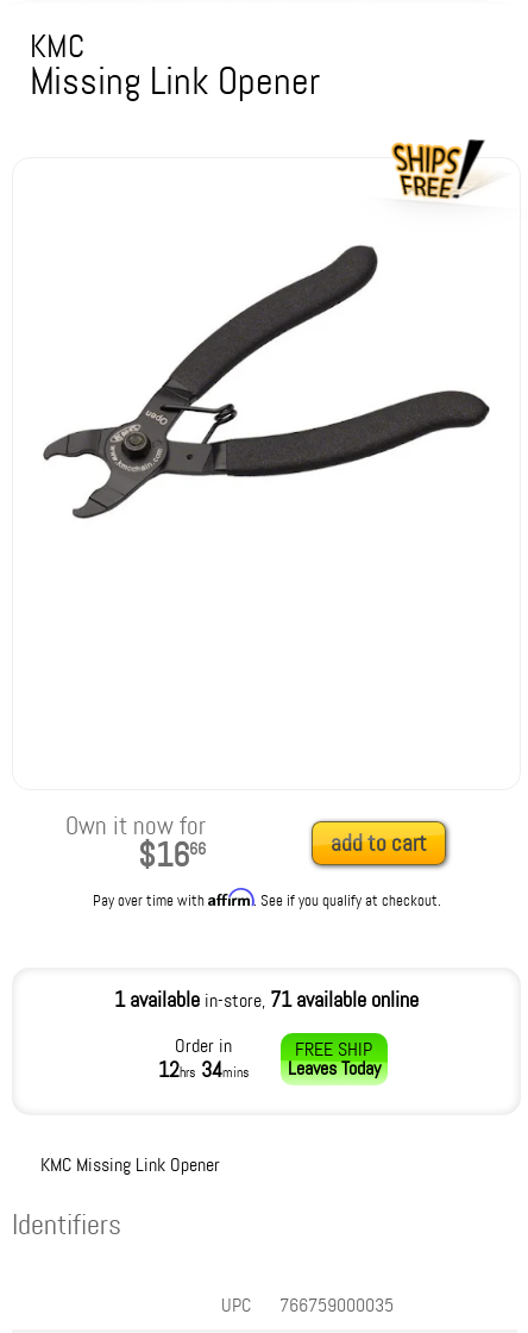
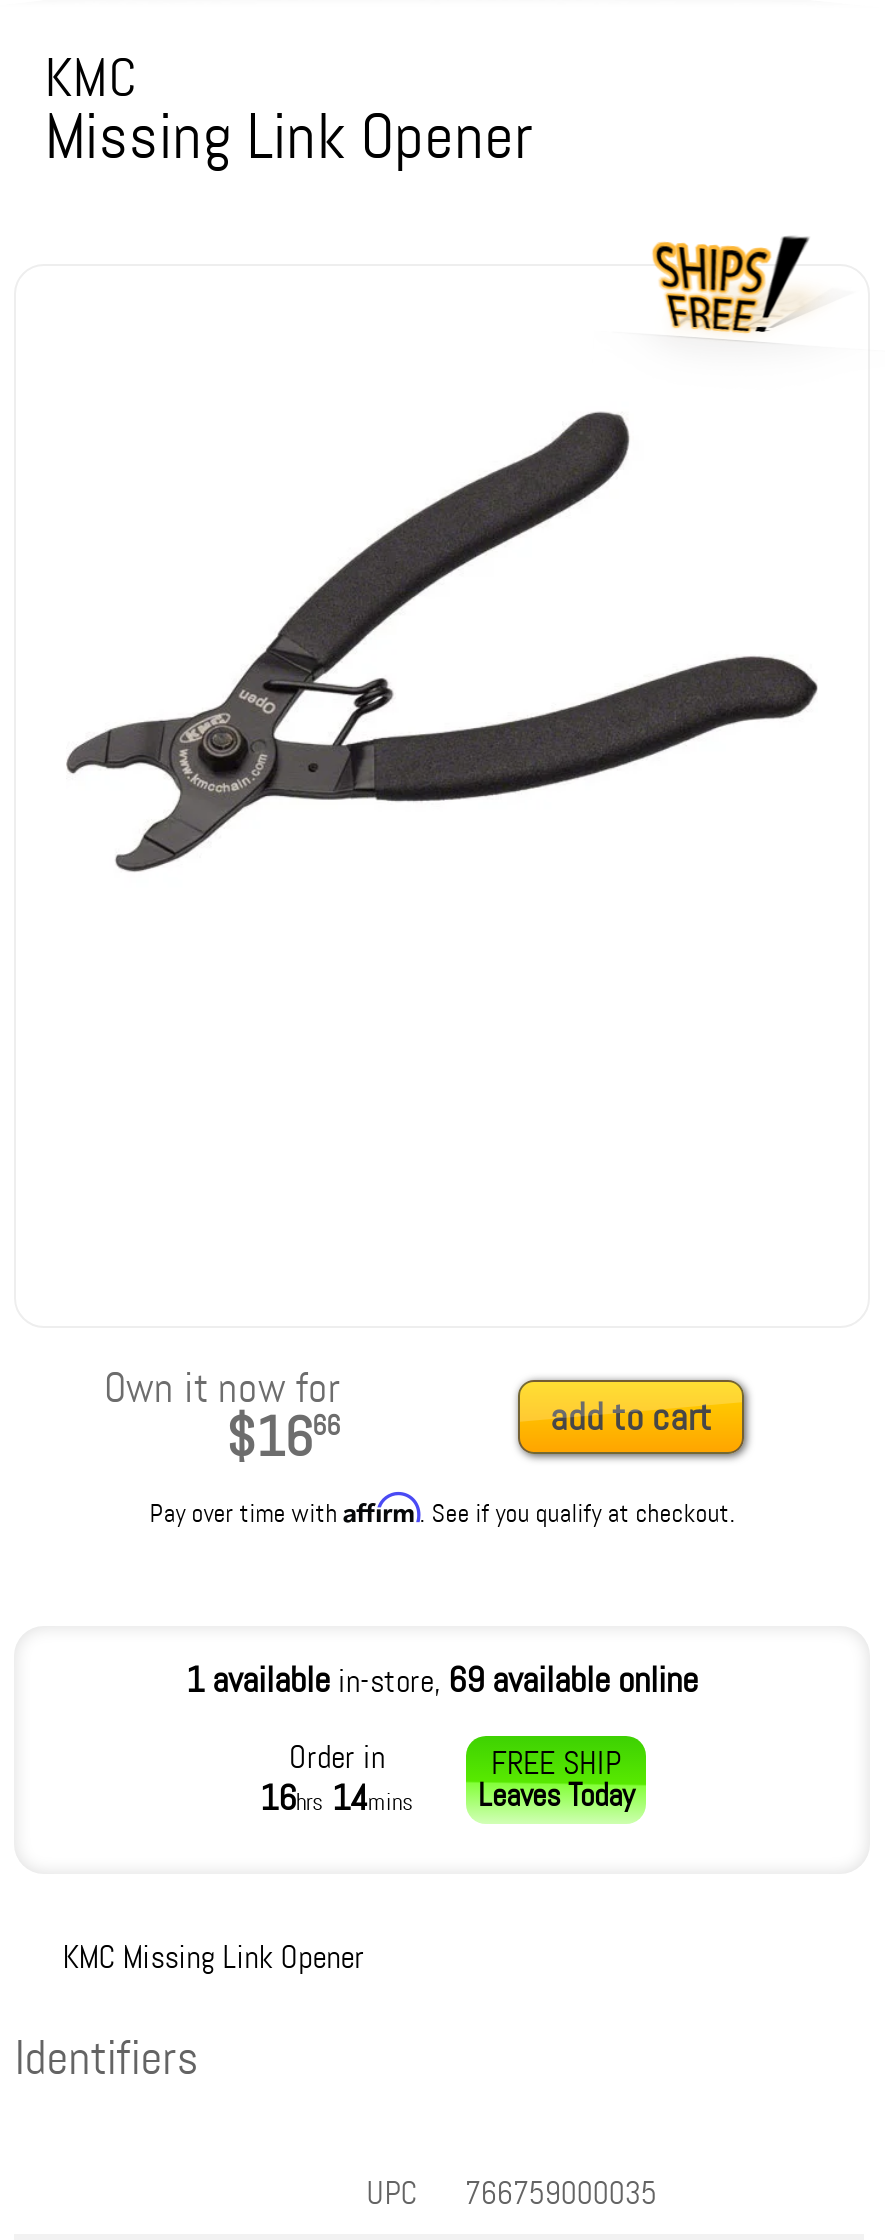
- 1 available in-store, 71 available online
+ 1 available in-store, 69 available online

- 12hrs 34mins LeavesToday
+ 16hrs 14mins LeavesToday
